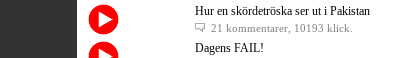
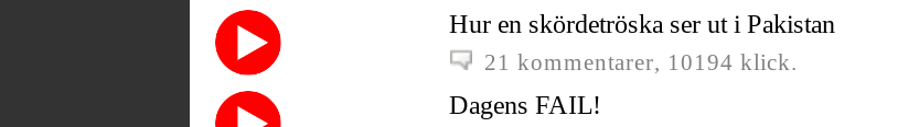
- 21 kommentarer, 10193 klick.
+ 21 kommentarer, 10194 klick.
